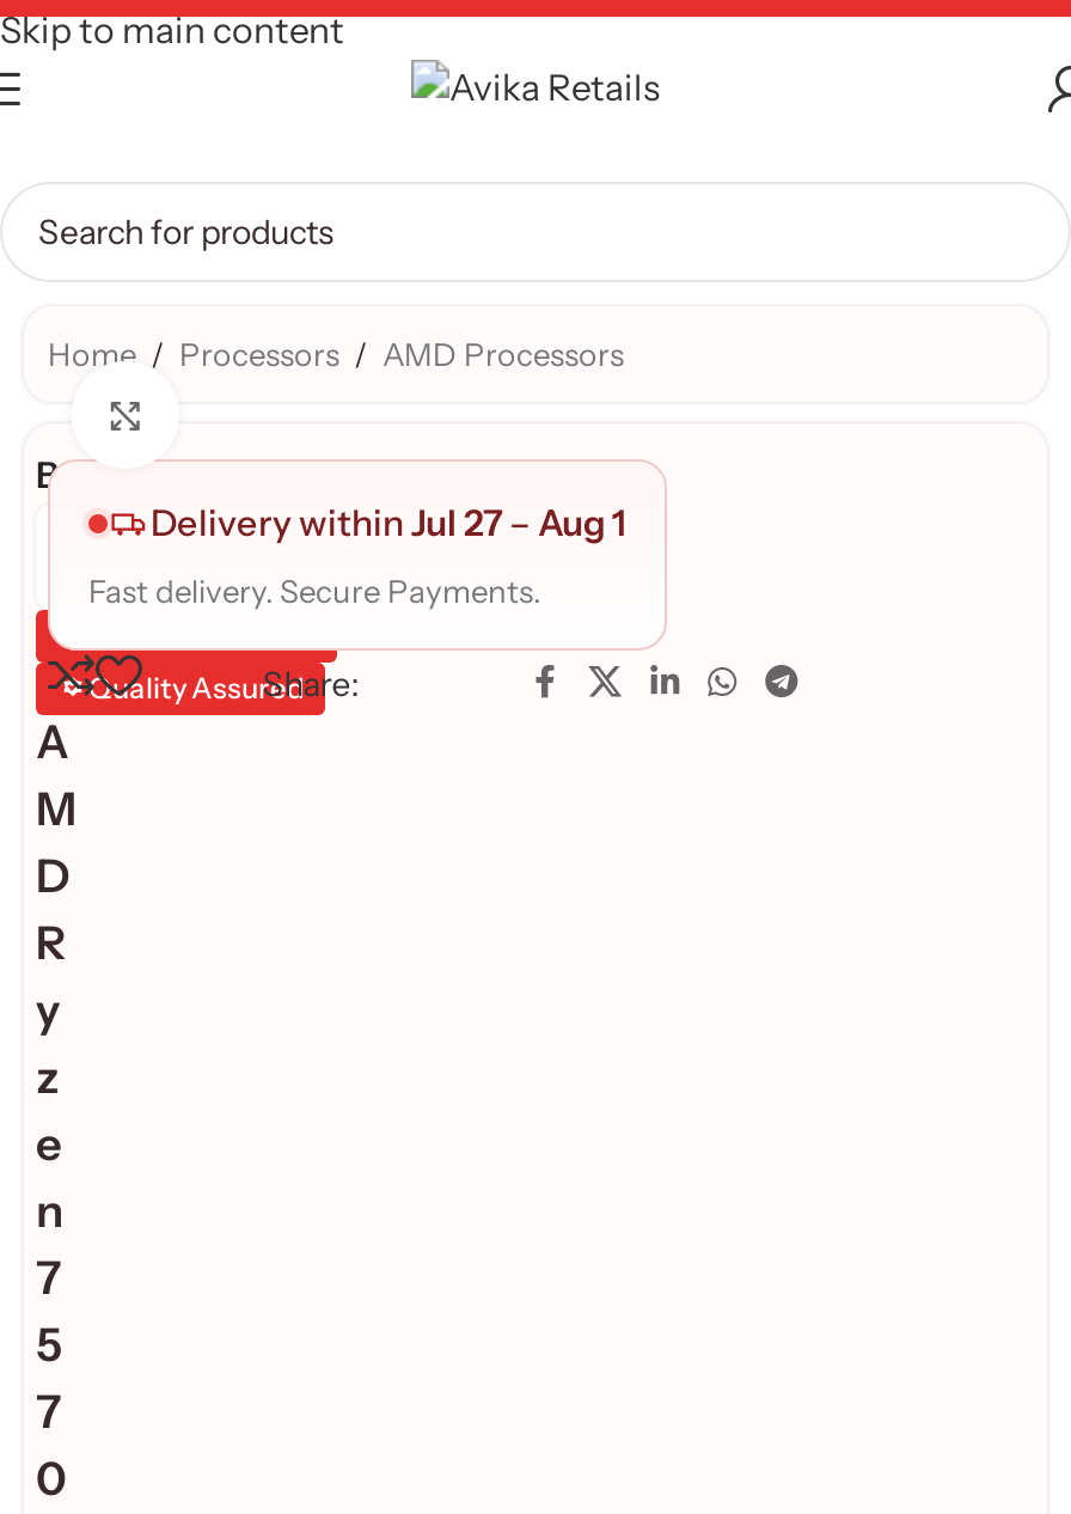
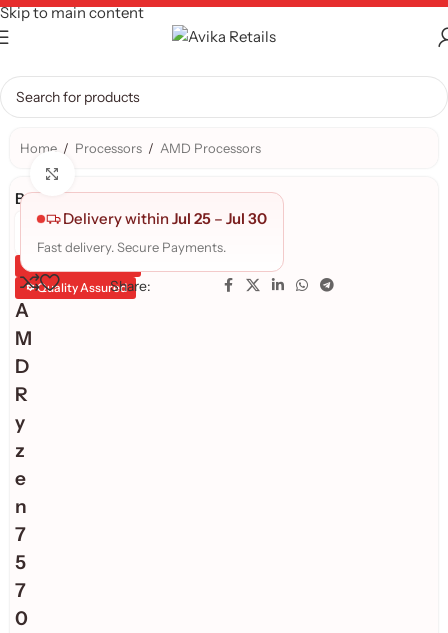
- Delivery within Jul 27 – Aug 1
+ Delivery within Jul 25 – Jul 30
